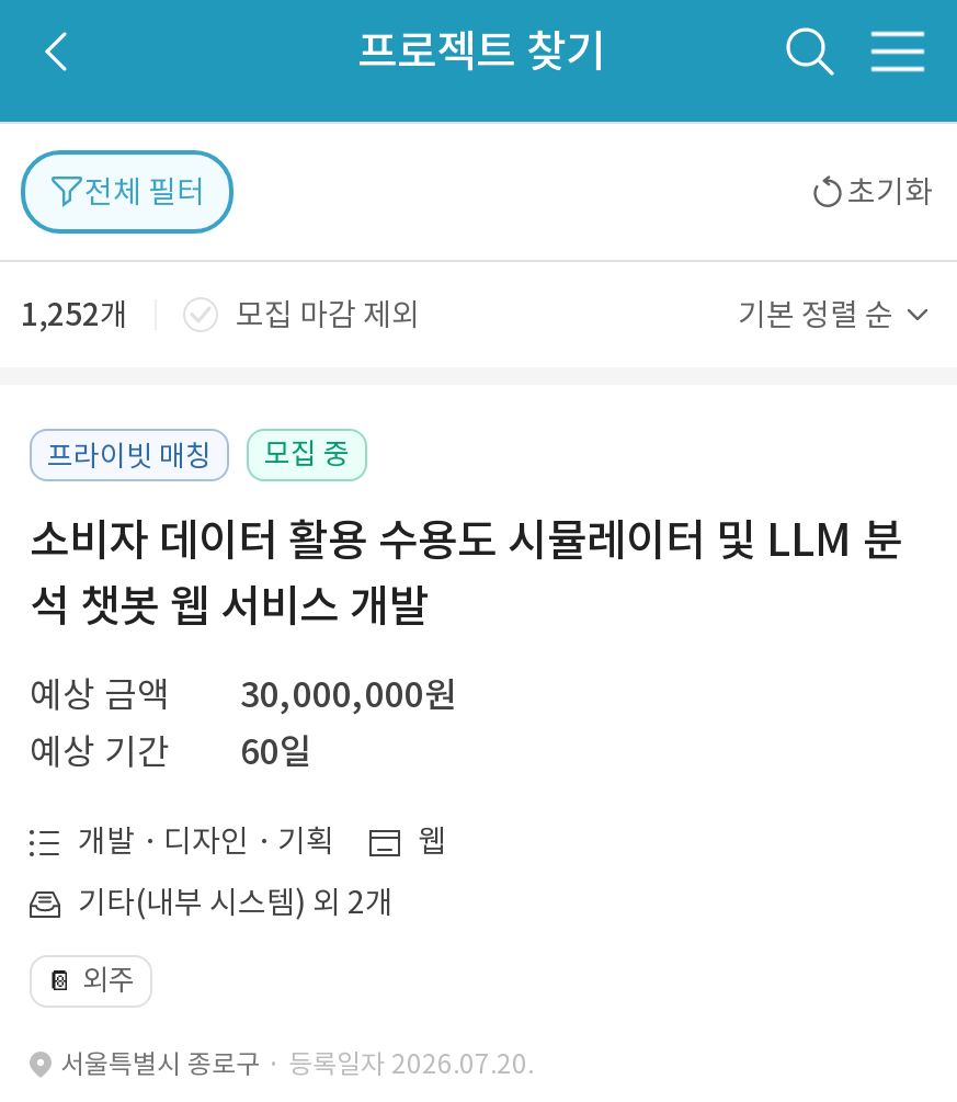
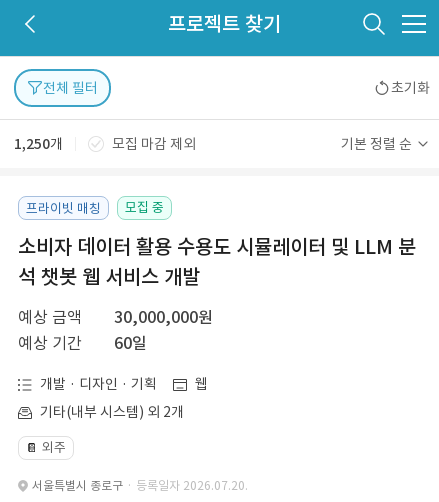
- 1,252개
+ 1,250개
